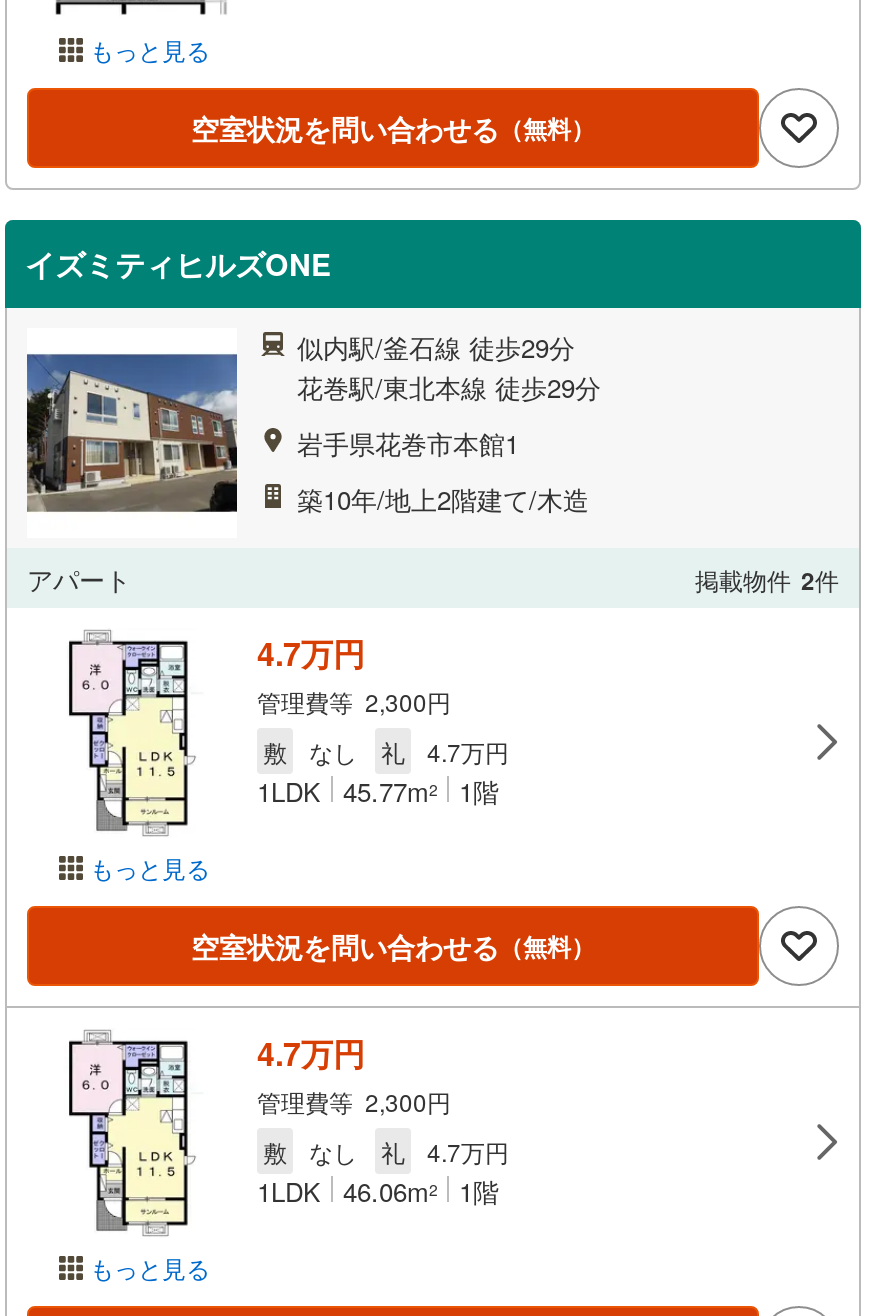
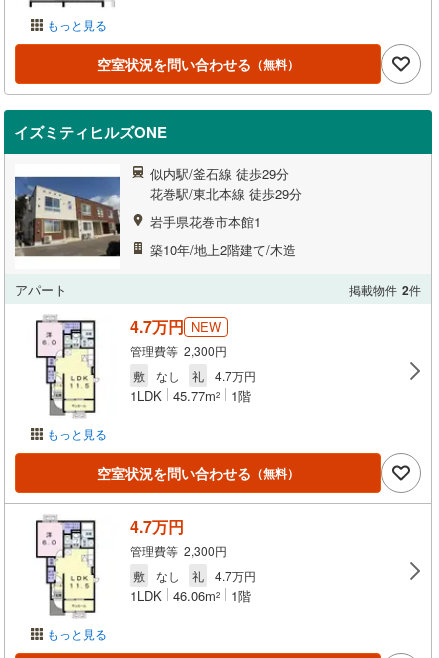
- 4.7万円
+ 4.7万円 NEW
